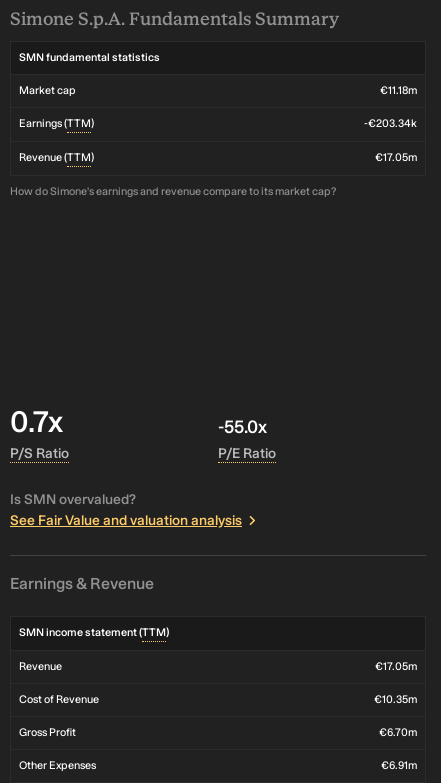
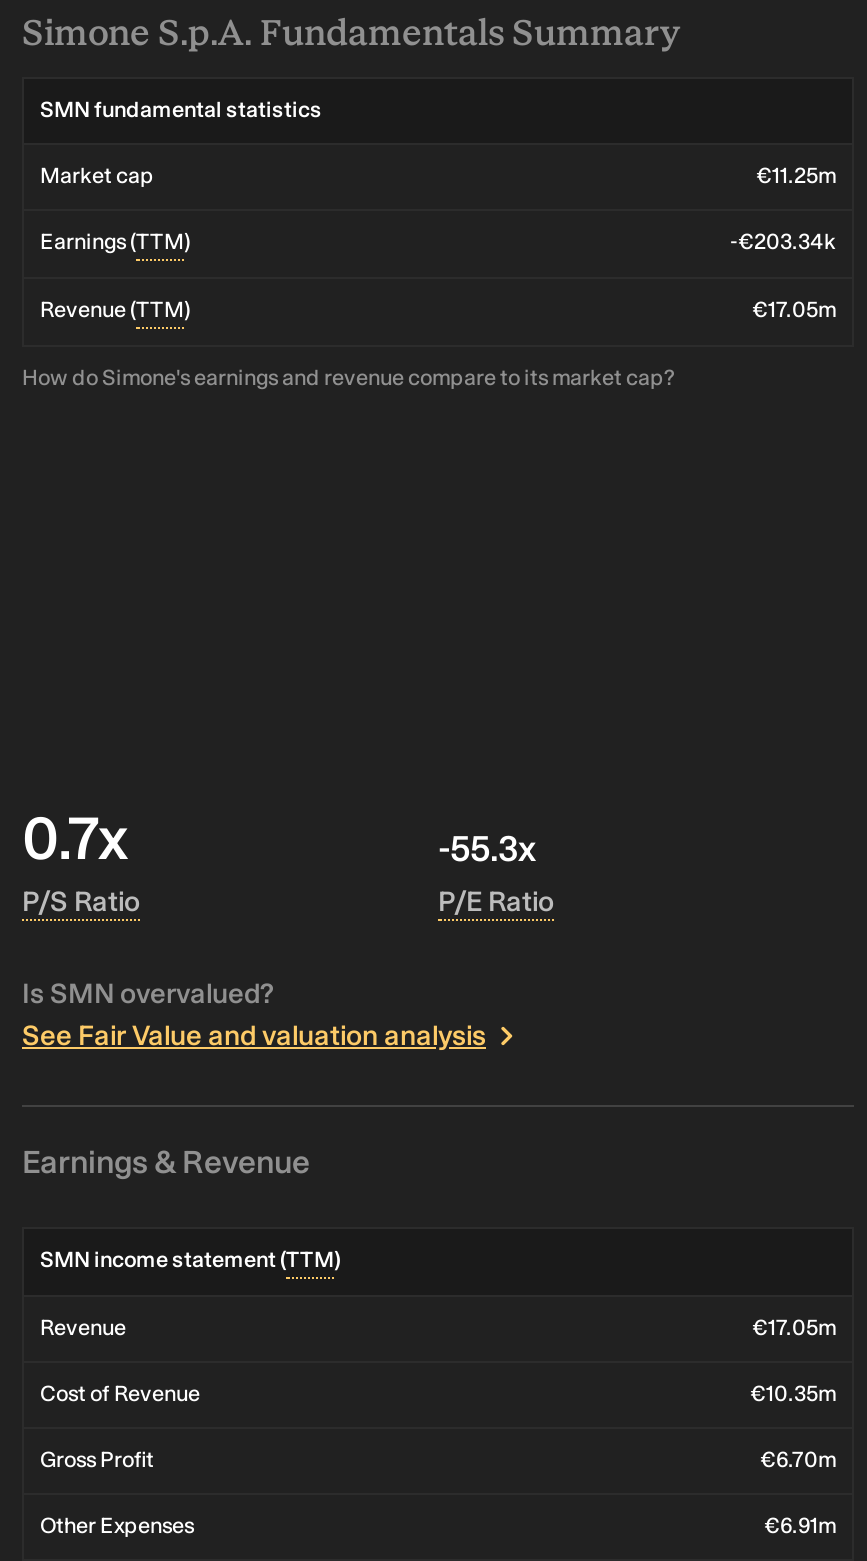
- €11.18m
+ €11.25m

- -55.0x
+ -55.3x
